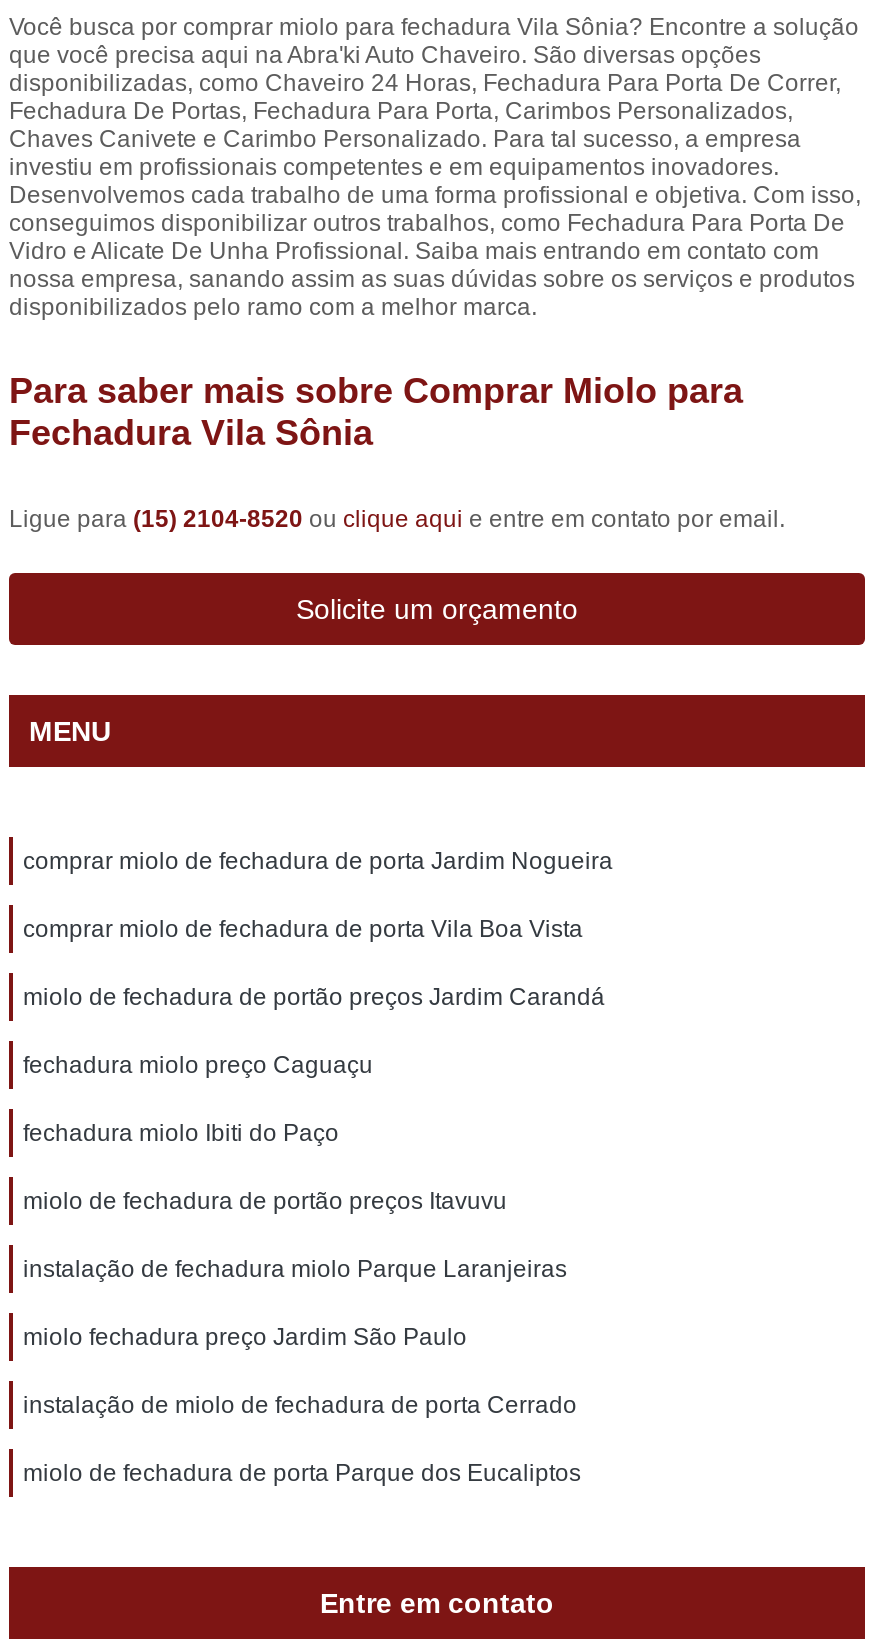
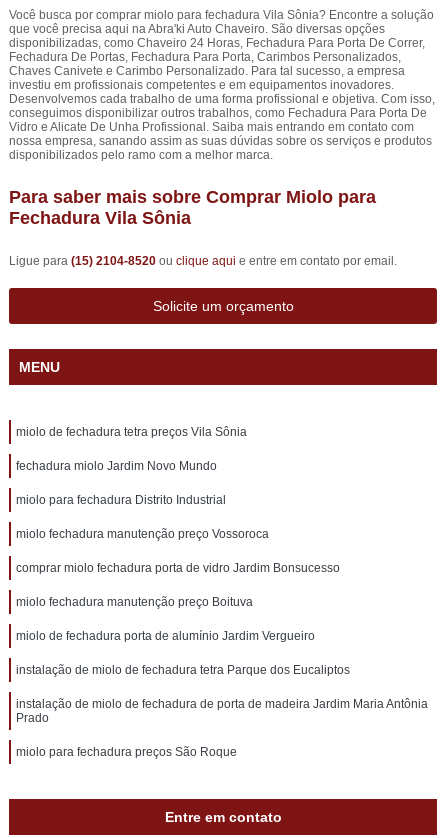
- comprar miolo de fechadura de porta Jardim Nogueira
+ miolo de fechadura tetra preços Vila Sônia

- comprar miolo de fechadura de porta Vila Boa Vista
+ fechadura miolo Jardim Novo Mundo

- miolo de fechadura de portão preços Jardim Carandá
+ miolo para fechadura Distrito Industrial

- fechadura miolo preço Caguaçu
+ miolo fechadura manutenção preço Vossoroca

- fechadura miolo Ibiti do Paço
+ comprar miolo fechadura porta de vidro Jardim Bonsucesso

- miolo de fechadura de portão preços Itavuvu
+ miolo fechadura manutenção preço Boituva

- instalação de fechadura miolo Parque Laranjeiras
+ miolo de fechadura porta de alumínio Jardim Vergueiro

- miolo fechadura preço Jardim São Paulo
+ instalação de miolo de fechadura tetra Parque dos Eucaliptos

- instalação de miolo de fechadura de porta Cerrado
+ instalação de miolo de fechadura de porta de madeira Jardim Maria Antônia
+ Prado

- miolo de fechadura de porta Parque dos Eucaliptos
+ miolo para fechadura preços São Roque
